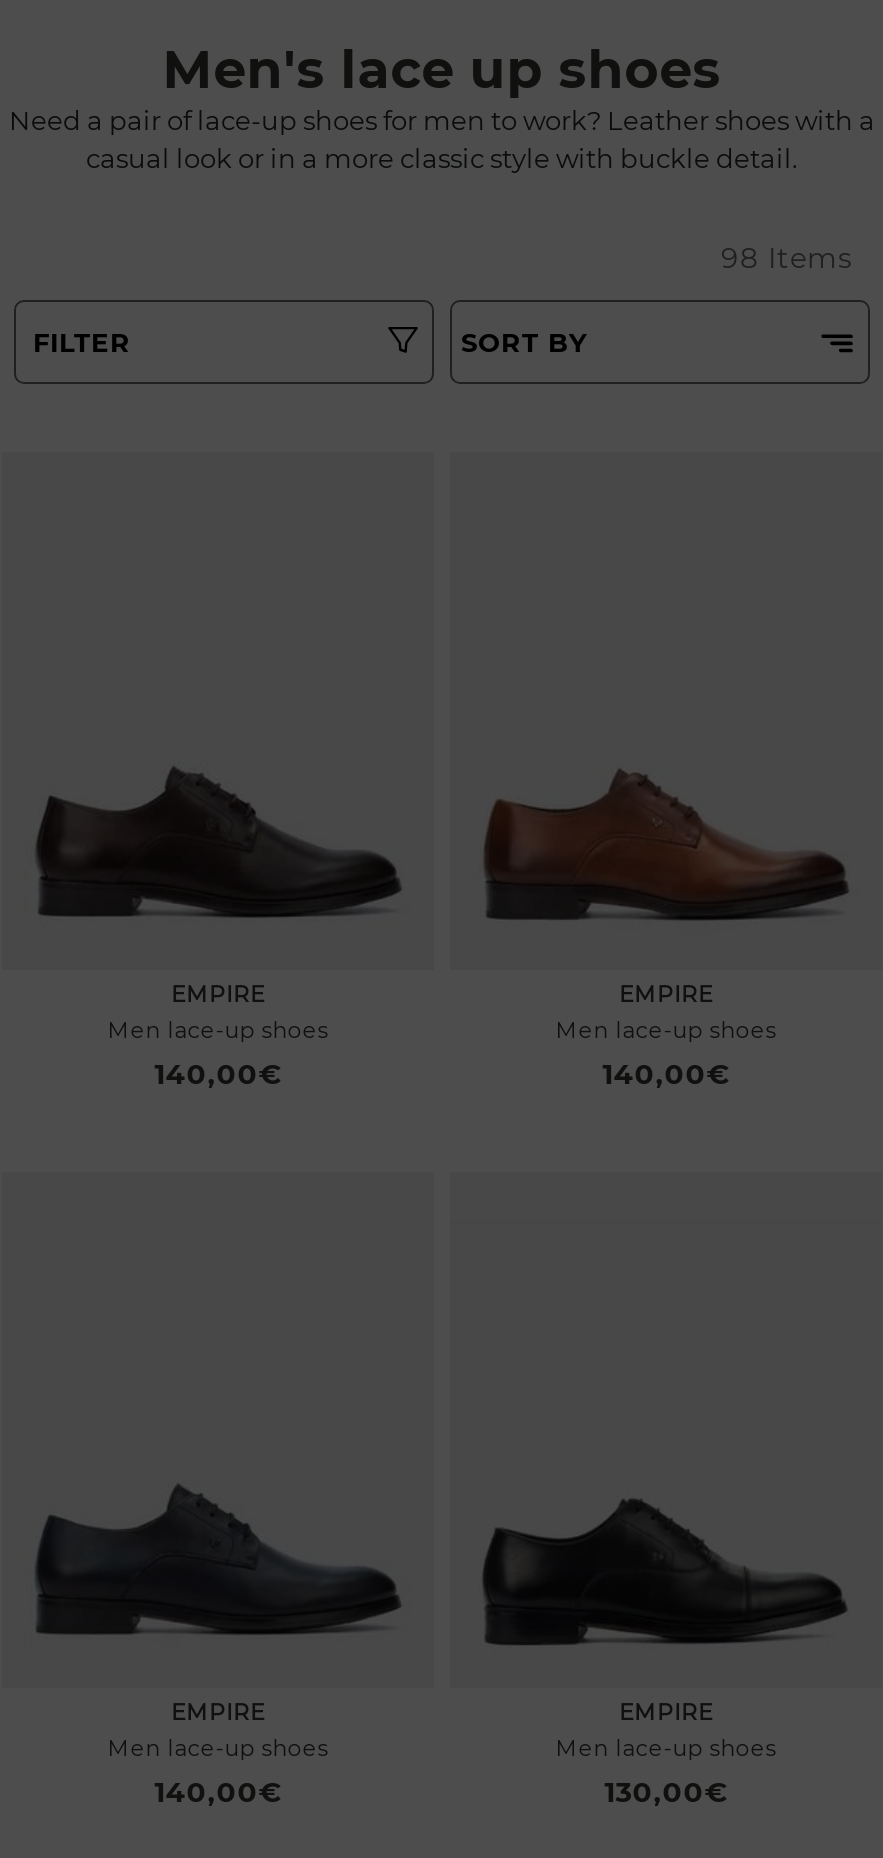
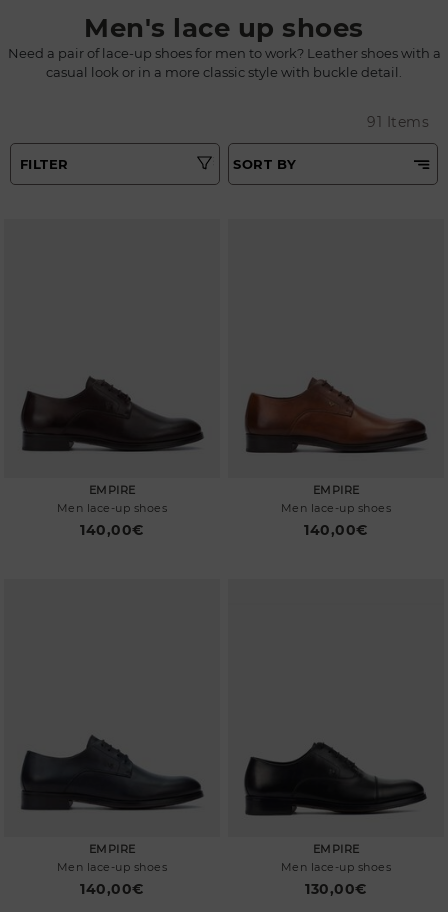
- 98 Items
+ 91 Items
